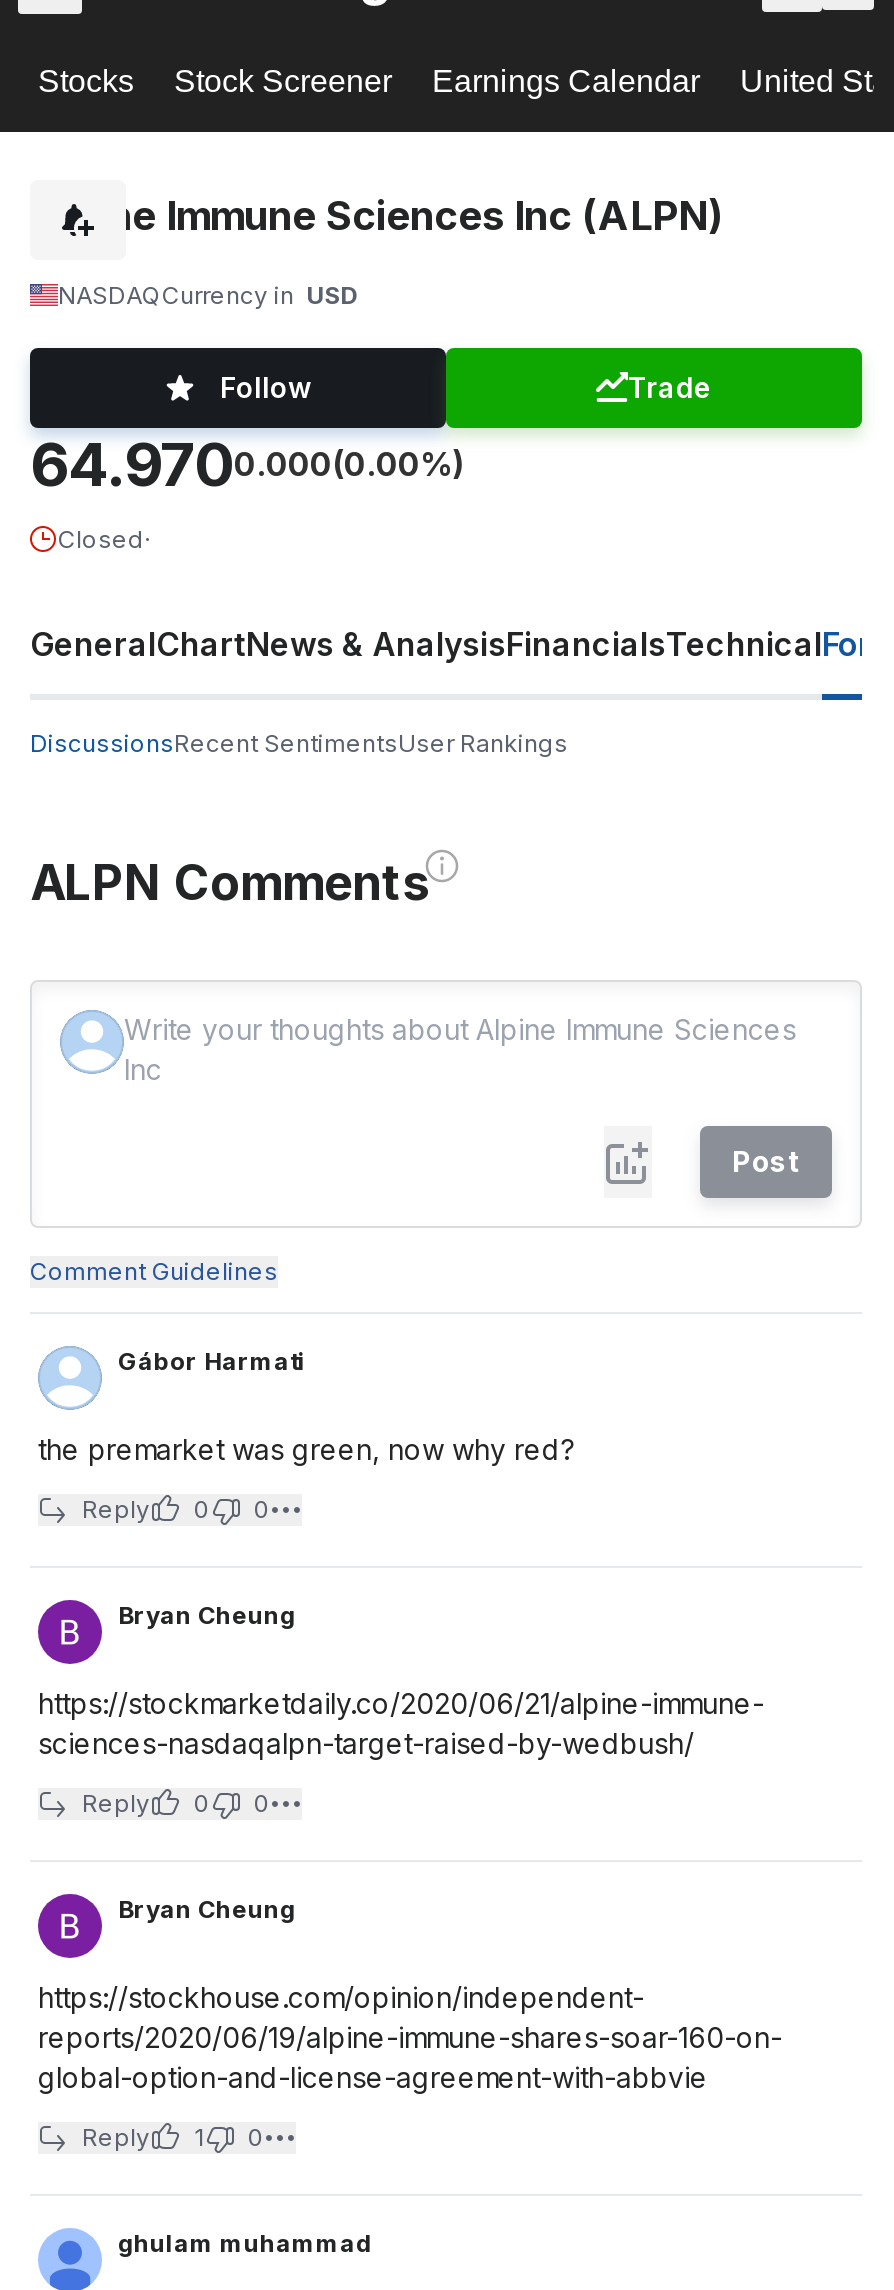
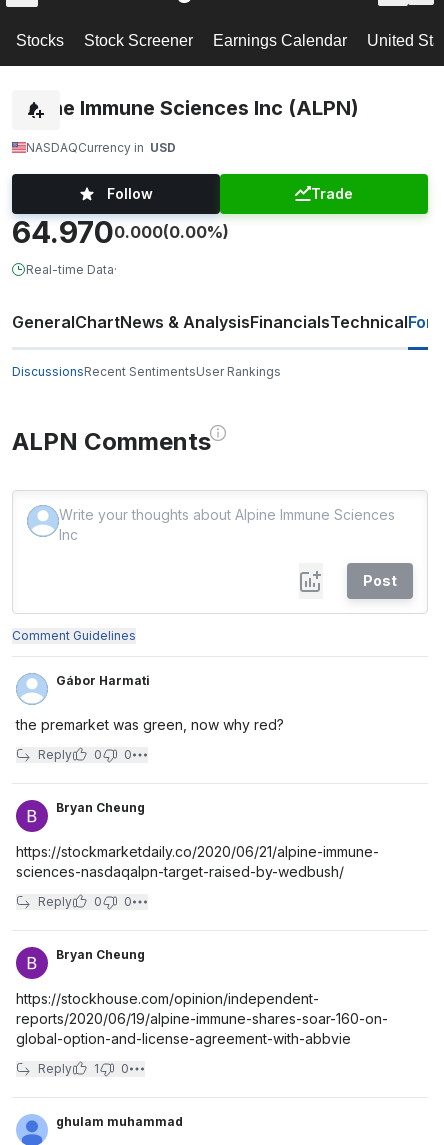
- Closed·
+ Real-time Data·
